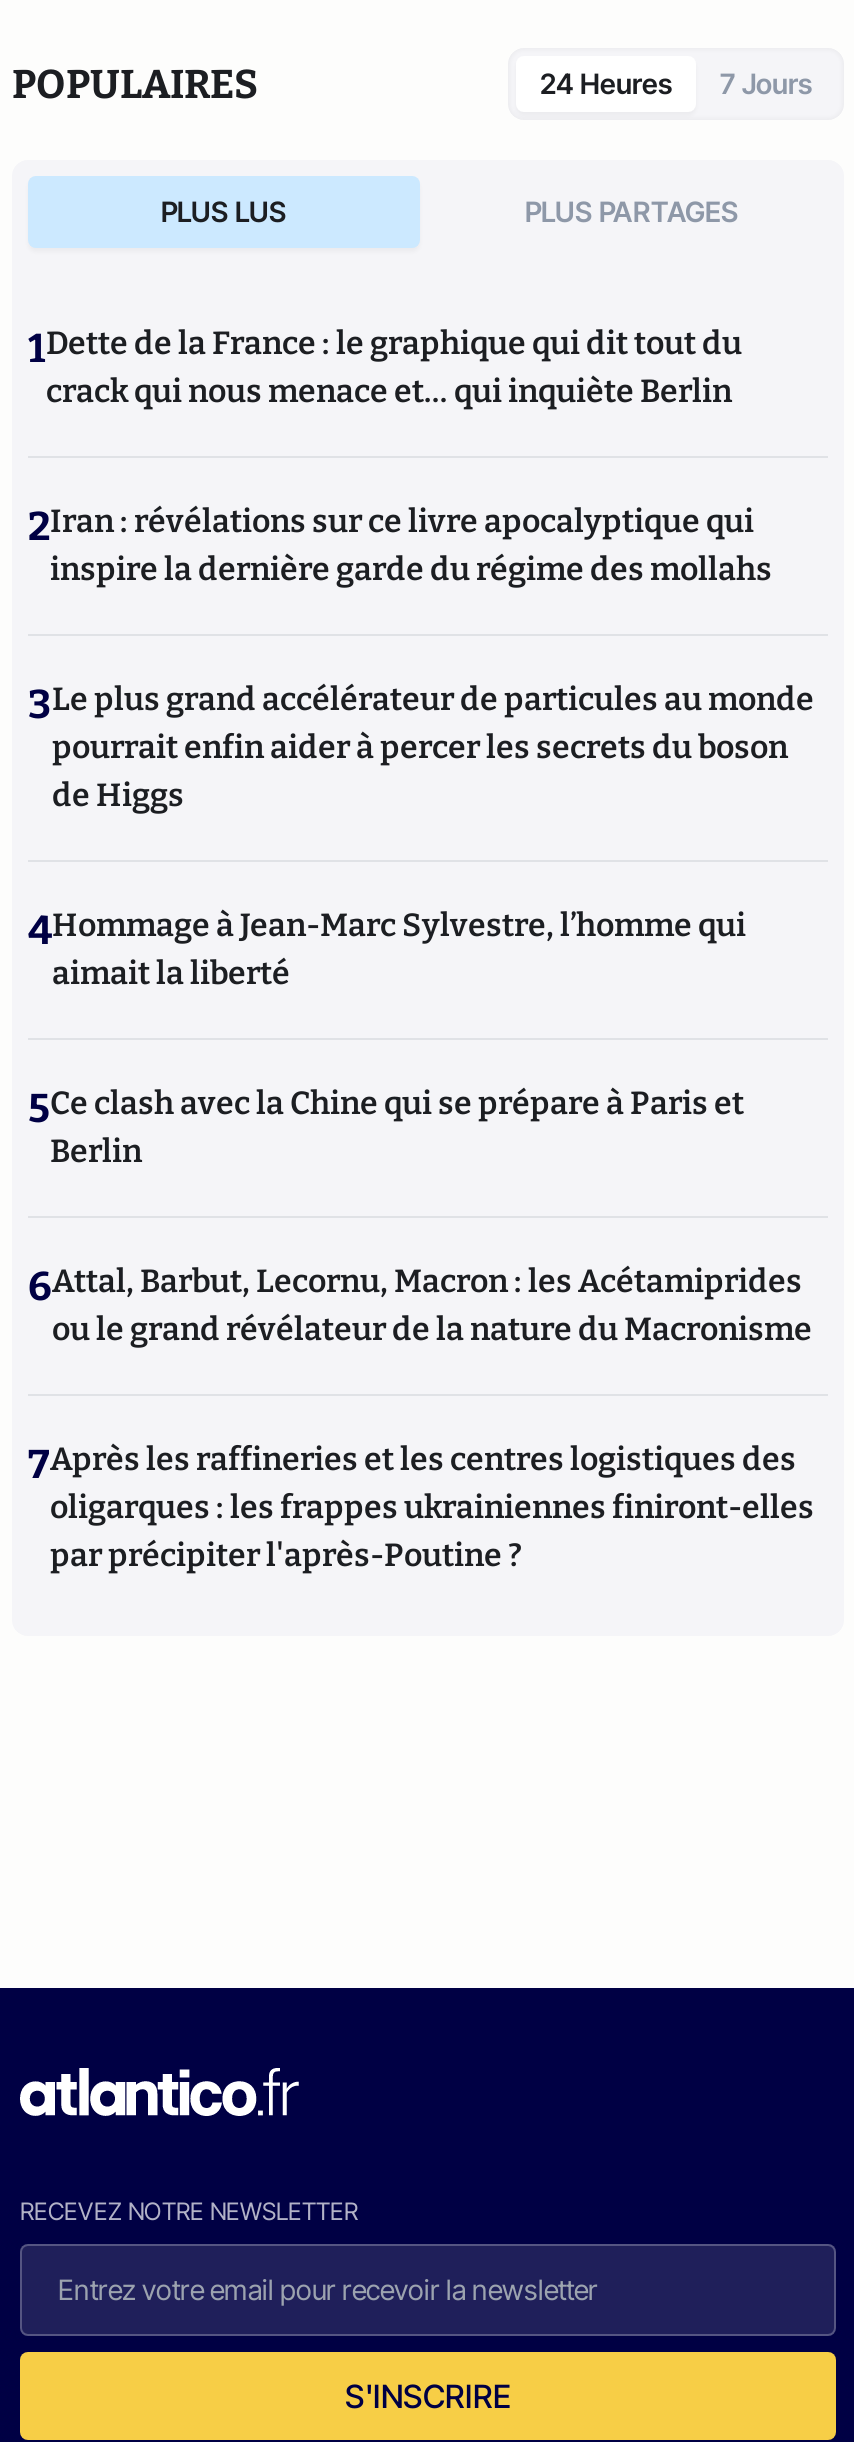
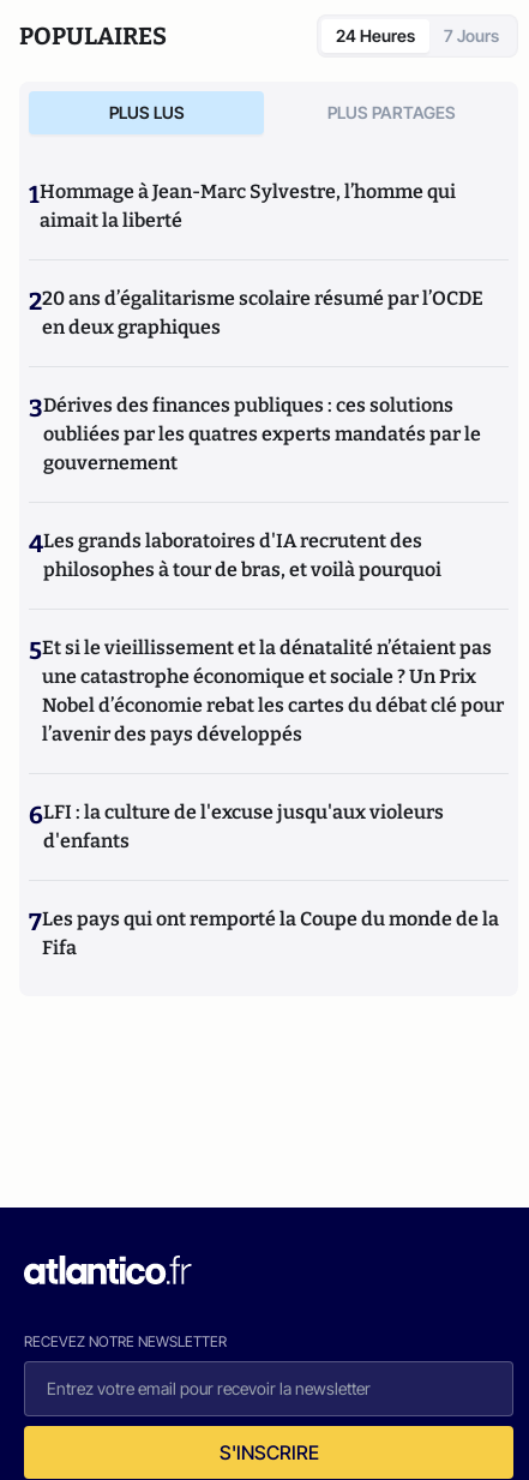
- 1Dette de la France : le graphique qui dit tout du
- crack qui nous menace et… qui inquiète Berlin
- 2Iran : révélations sur ce livre apocalyptique qui
- inspire la dernière garde du régime des mollahs
- 3Le plus grand accélérateur de particules au monde
- pourrait enfin aider à percer les secrets du boson
- de Higgs
- 4Hommage à Jean-Marc Sylvestre, l’homme qui
+ 1Hommage à Jean-Marc Sylvestre, l’homme qui

moved up: aimait la liberté

- 5Ce clash avec la Chine qui se prépare à Paris et
- Berlin
- 6Attal, Barbut, Lecornu, Macron : les Acétamiprides
- ou le grand révélateur de la nature du Macronisme
- 7Après les raffineries et les centres logistiques des
- oligarques : les frappes ukrainiennes finiront-elles
- par précipiter l'après-Poutine ?
+ 220 ans d’égalitarisme scolaire résumé par l’OCDE
+ en deux graphiques
+ 3Dérives des finances publiques : ces solutions
+ oubliées par les quatres experts mandatés par le
+ gouvernement
+ 4Les grands laboratoires d'IA recrutent des
+ philosophes à tour de bras, et voilà pourquoi
+ 5Et si le vieillissement et la dénatalité n’étaient pas
+ une catastrophe économique et sociale ? Un Prix
+ Nobel d’économie rebat les cartes du débat clé pour
+ l’avenir des pays développés
+ 6LFI : la culture de l'excuse jusqu'aux violeurs
+ d'enfants
+ 7Les pays qui ont remporté la Coupe du monde de la
+ Fifa
